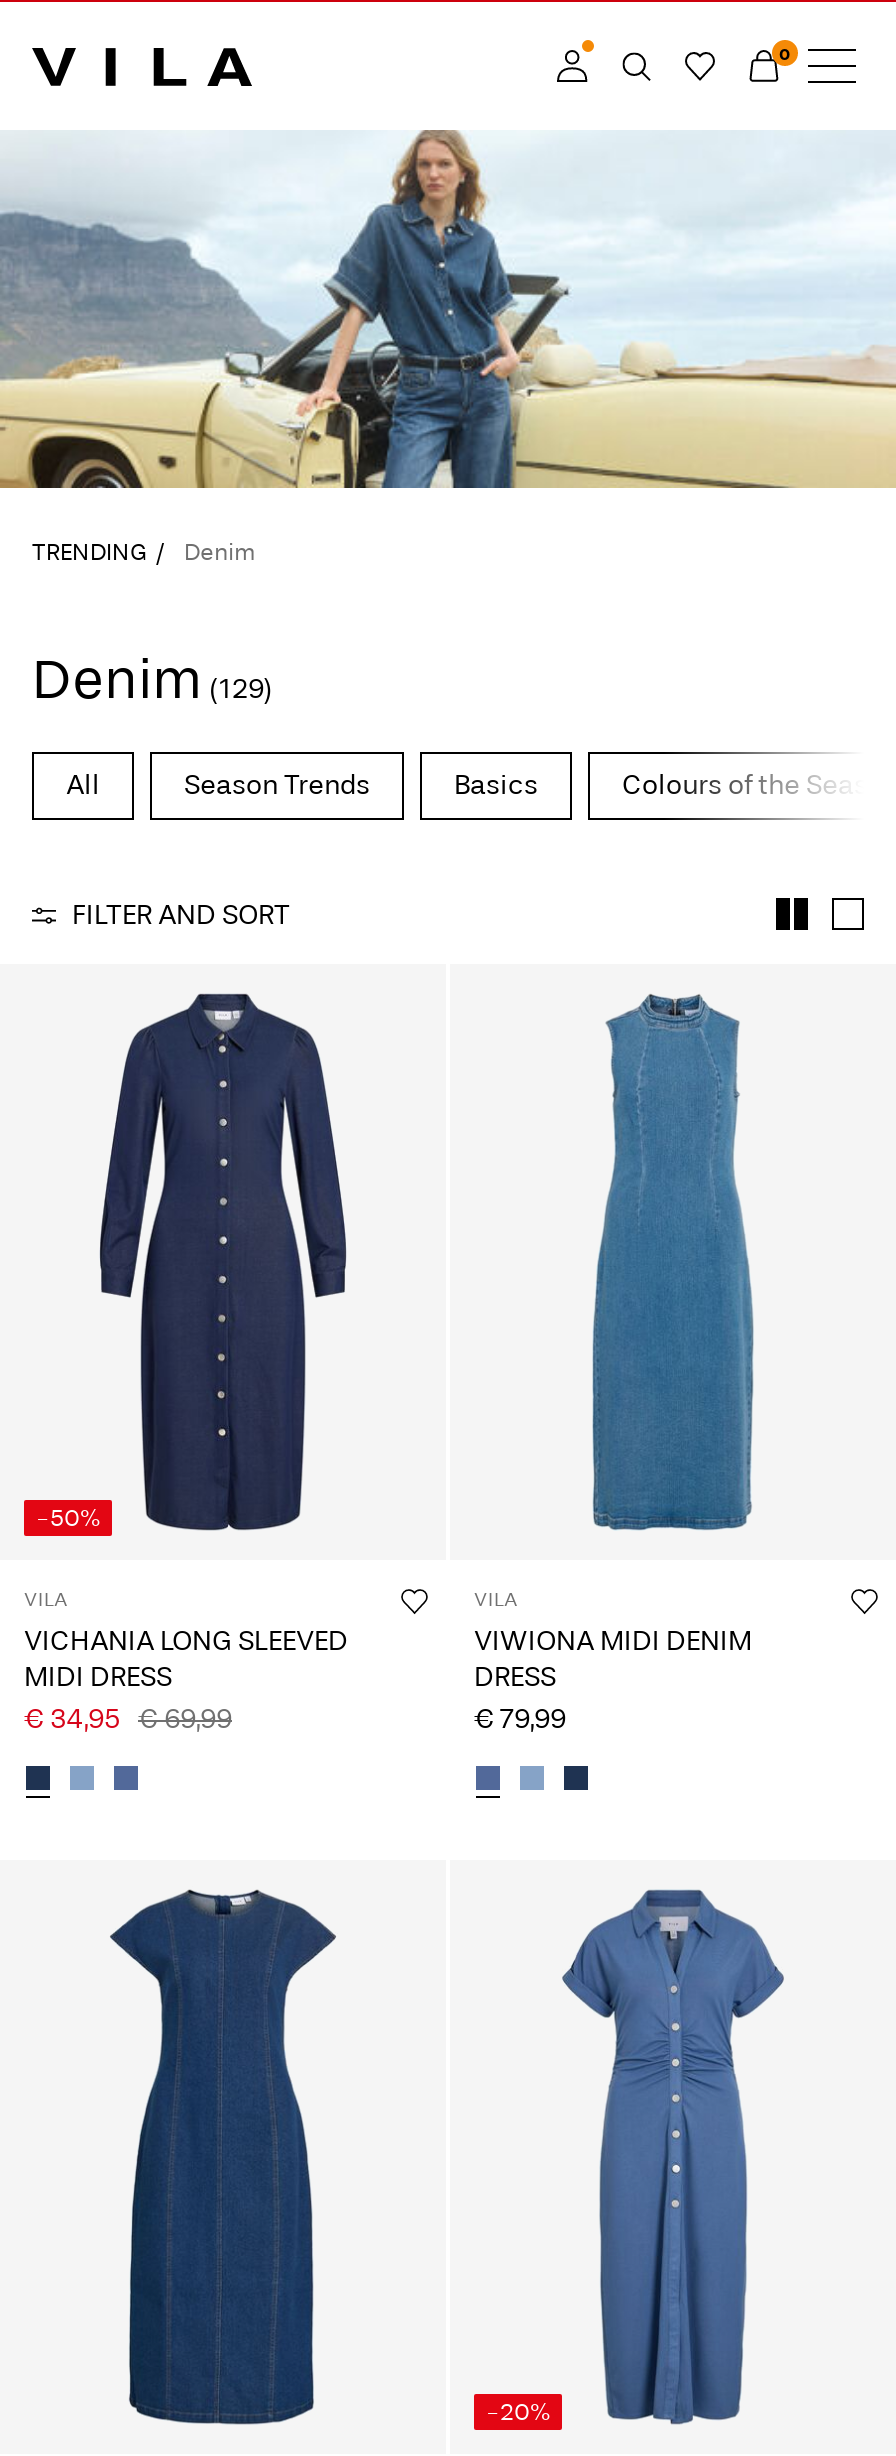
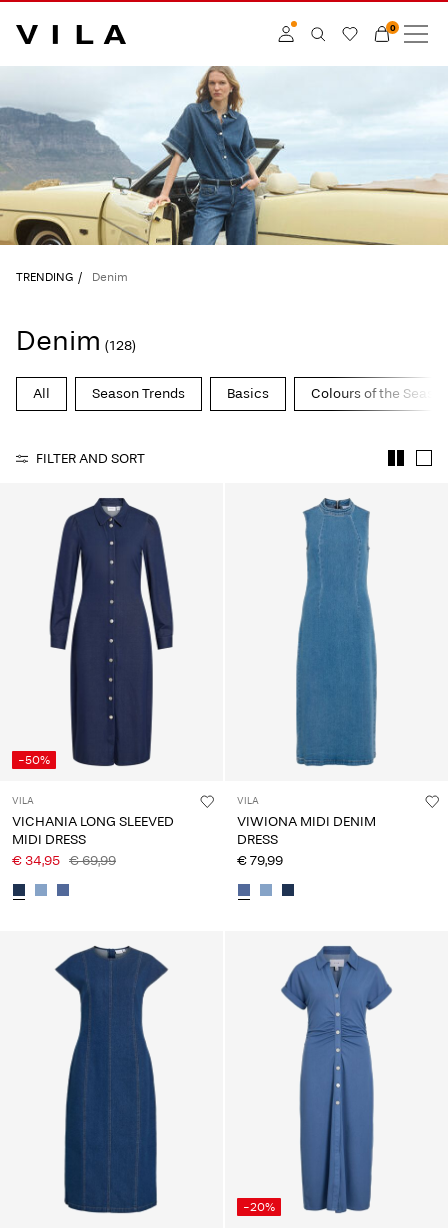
- Denim (129)
+ Denim (128)
